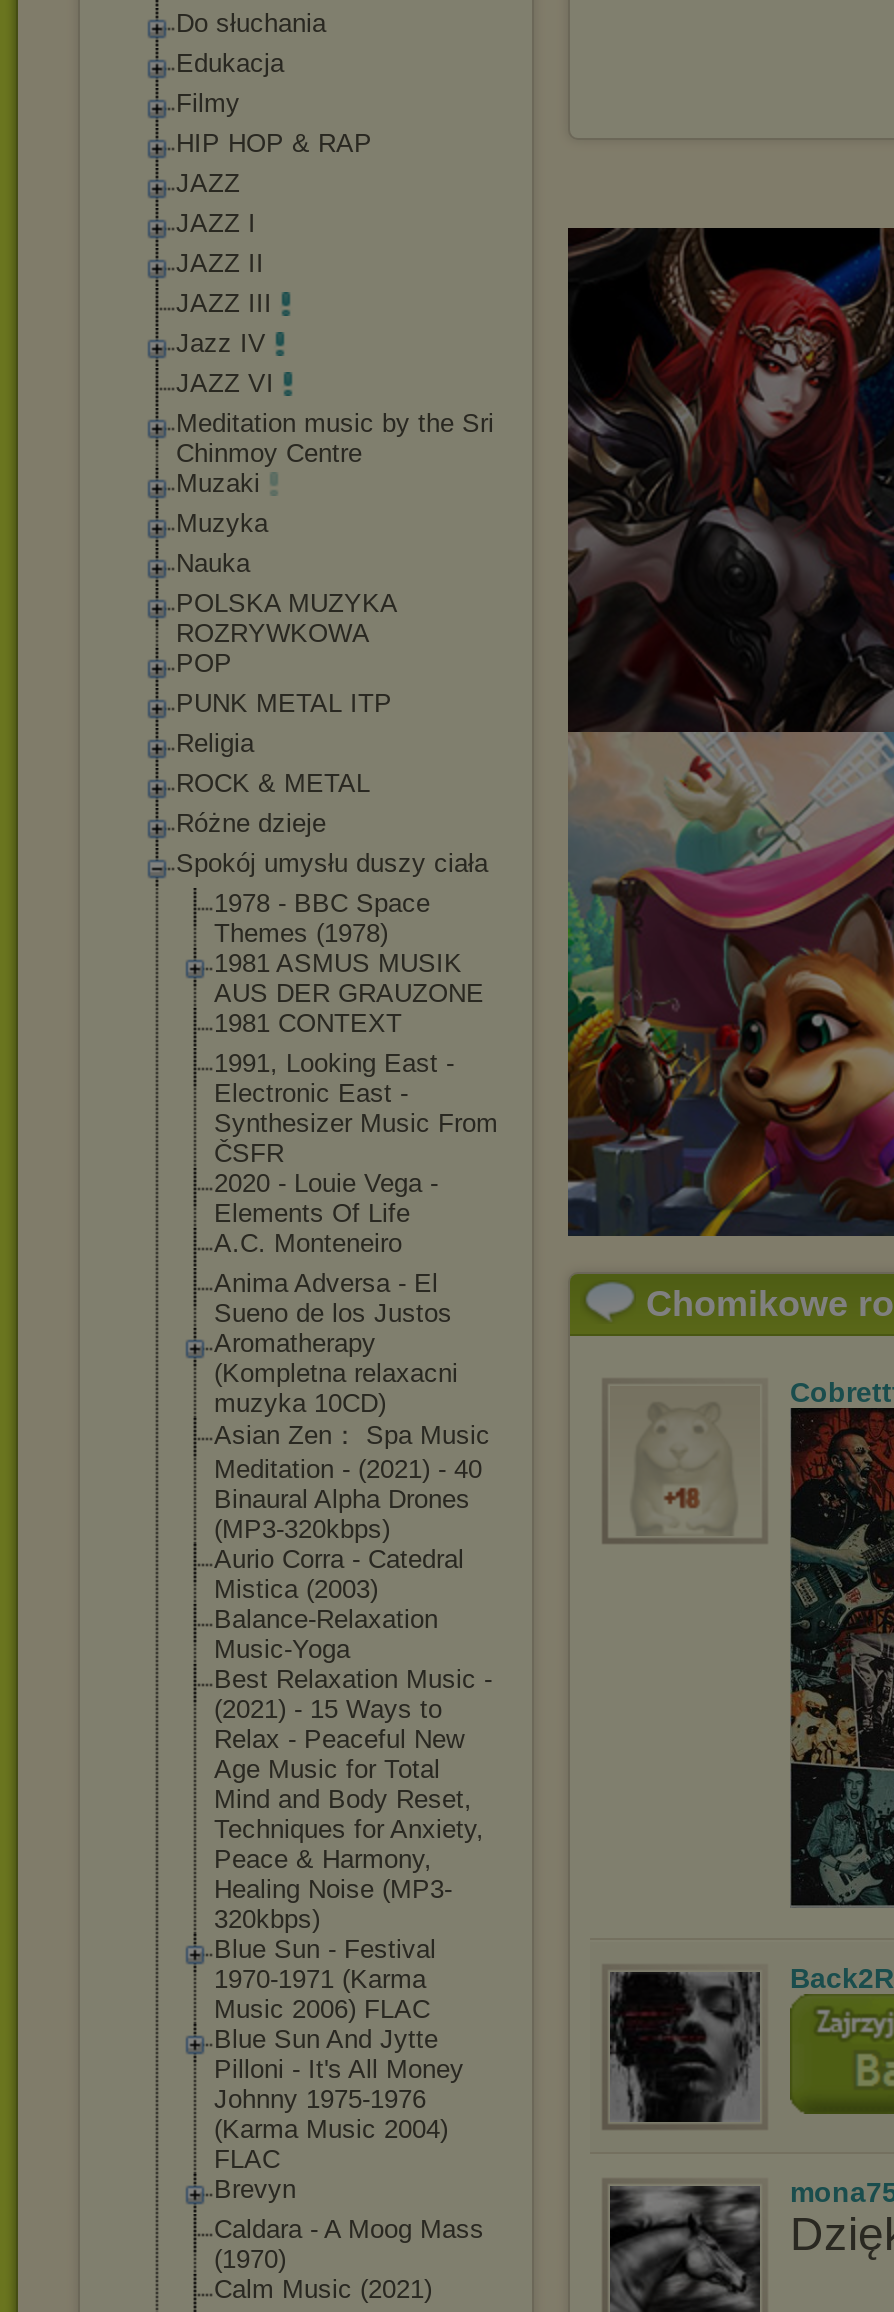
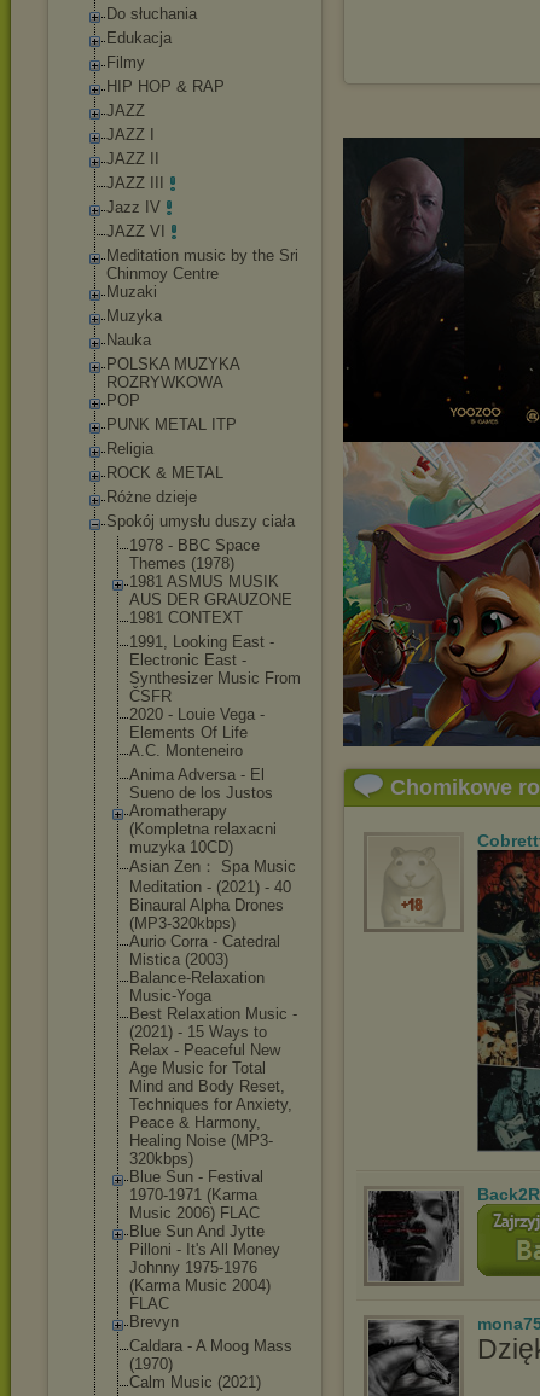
- [image]
+ [image]
